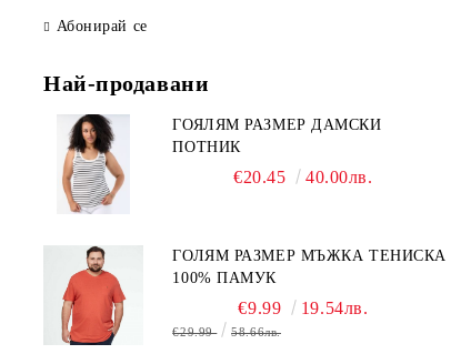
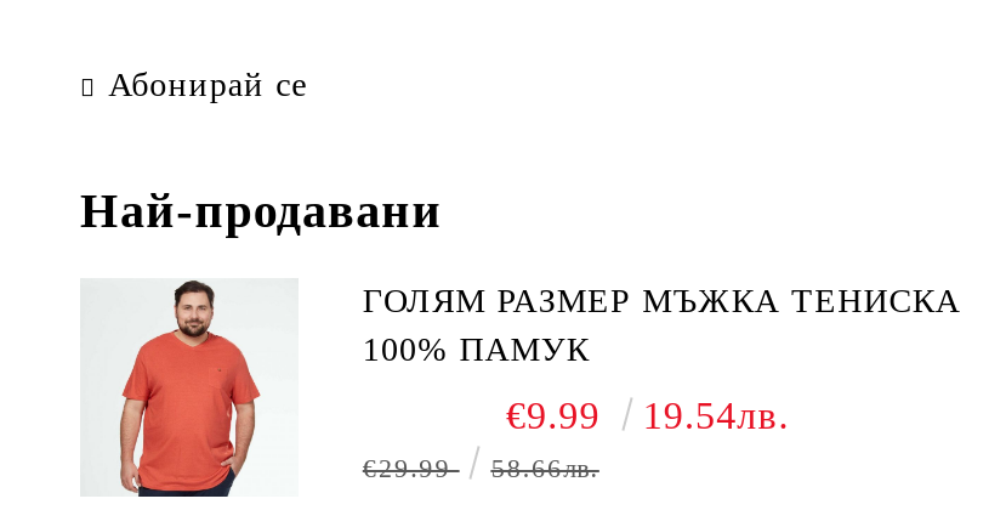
- [image]

- ГОЯЛЯМ РАЗМЕР ДАМСКИ
- ПОТНИК
- €20.45
- 40.00лв.
